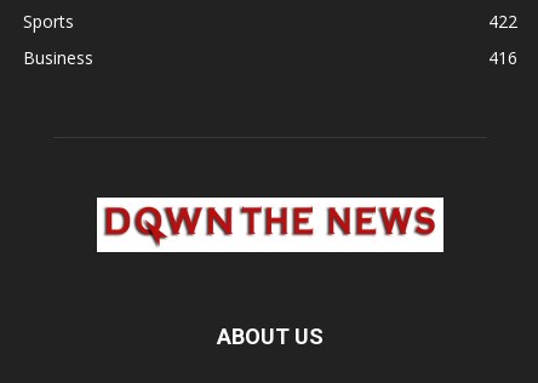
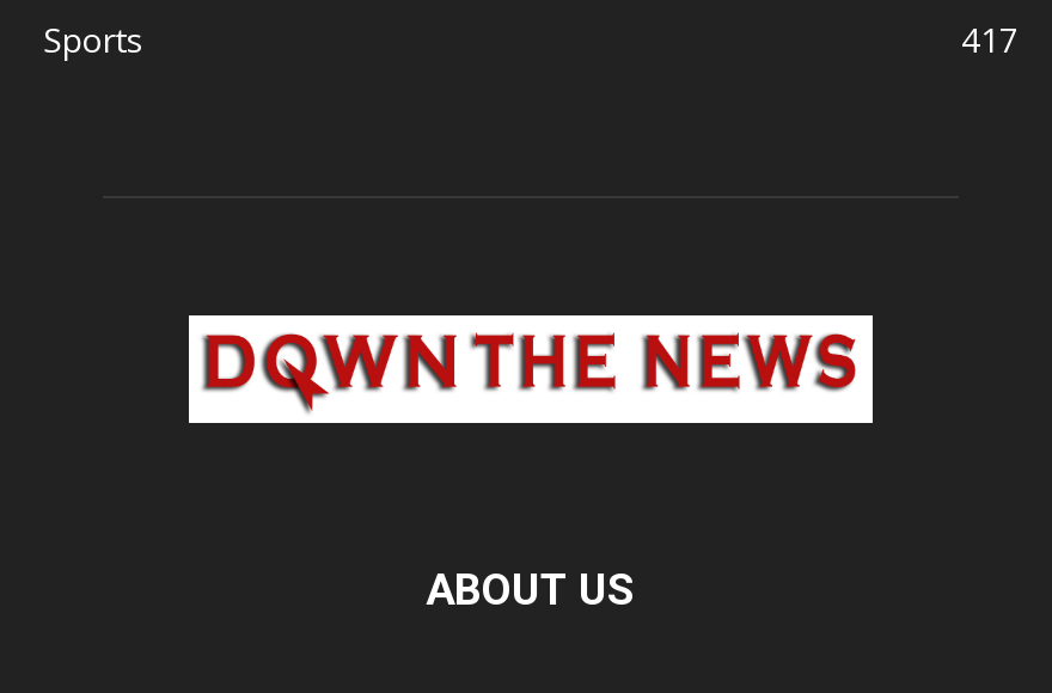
- 422
- Business
- 416
+ 417
